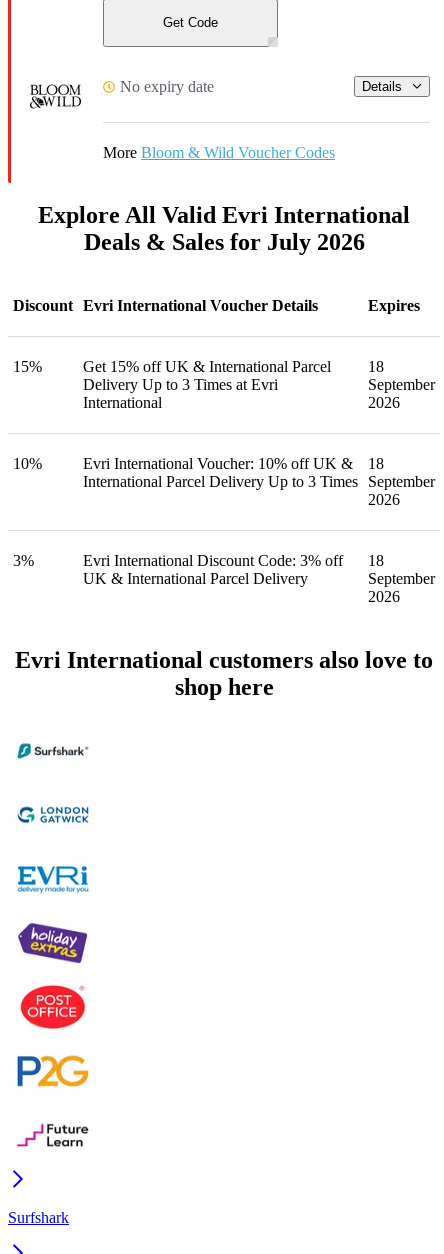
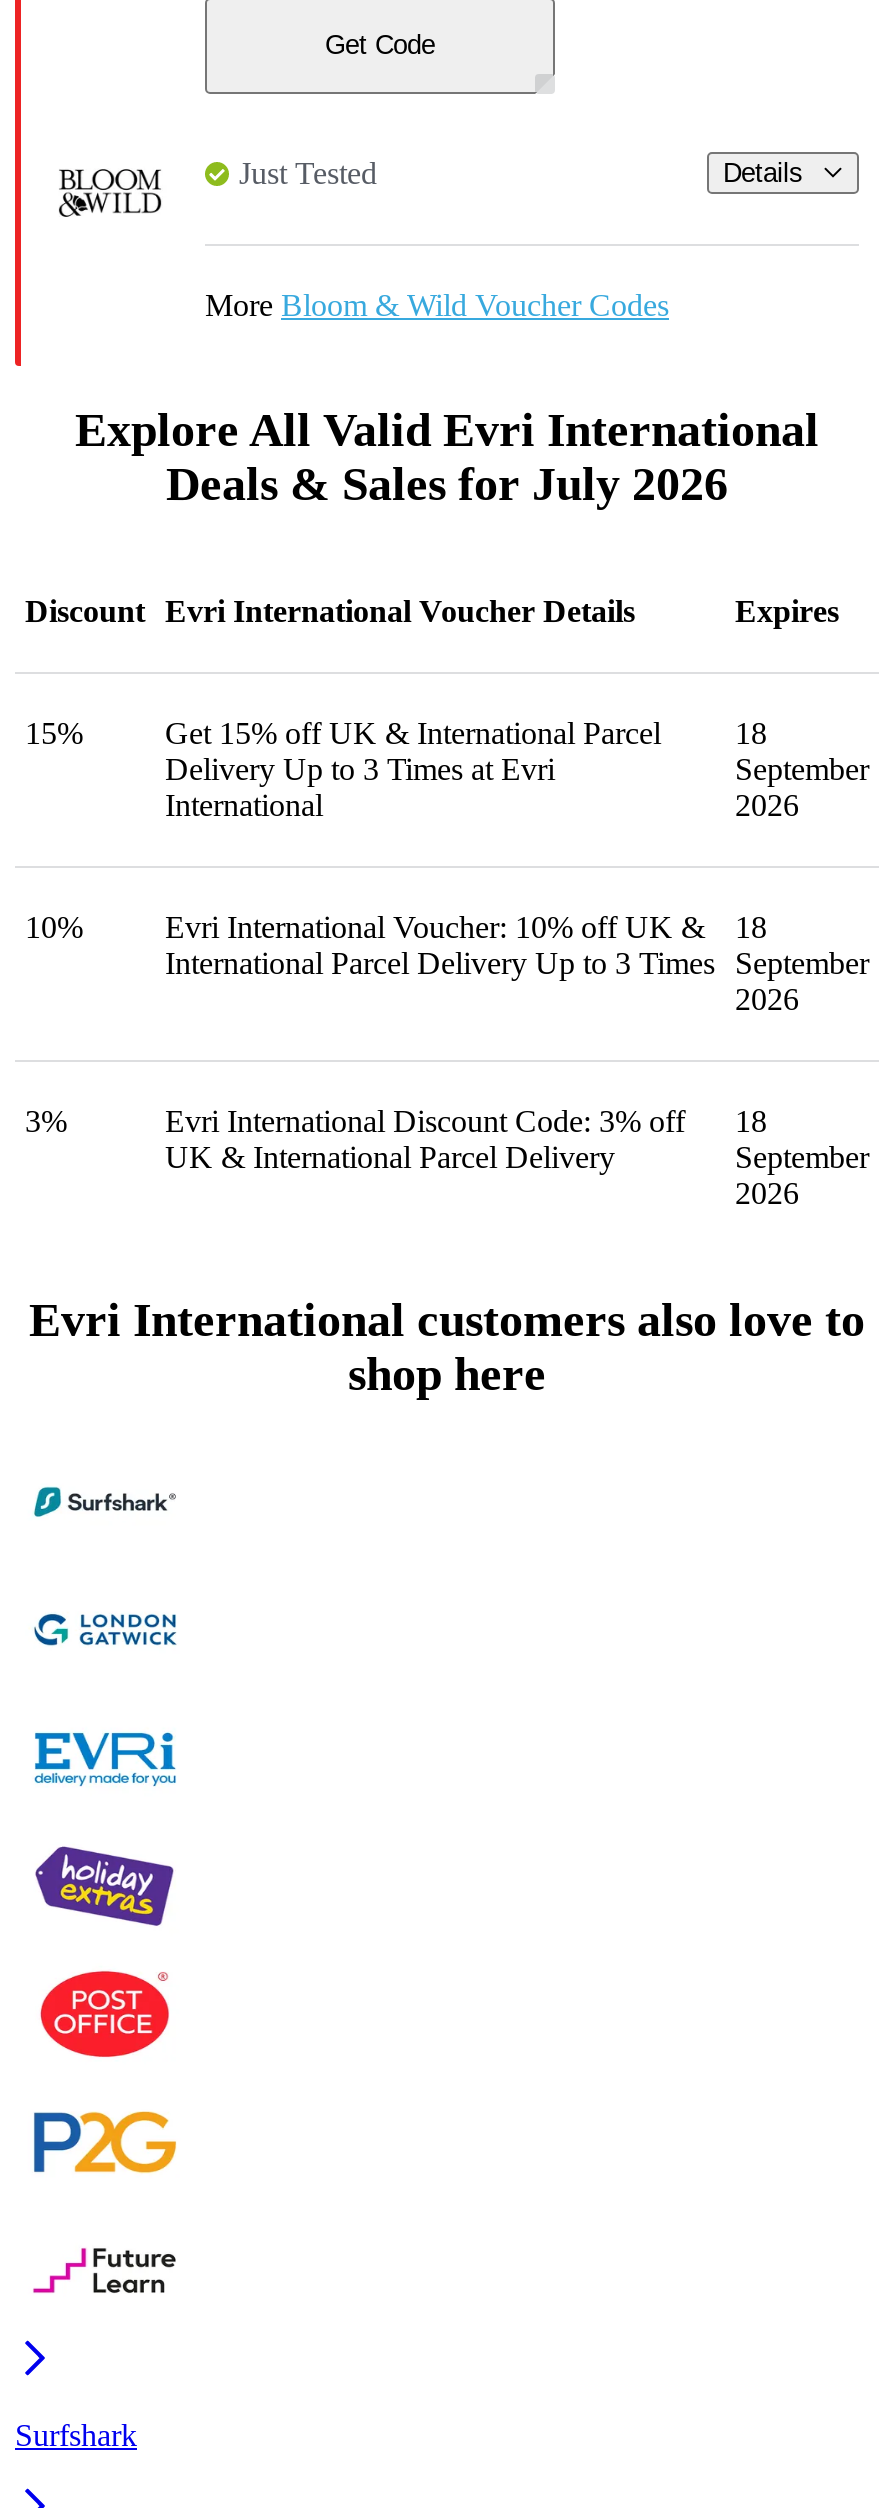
- No expiry date
+ Just Tested
